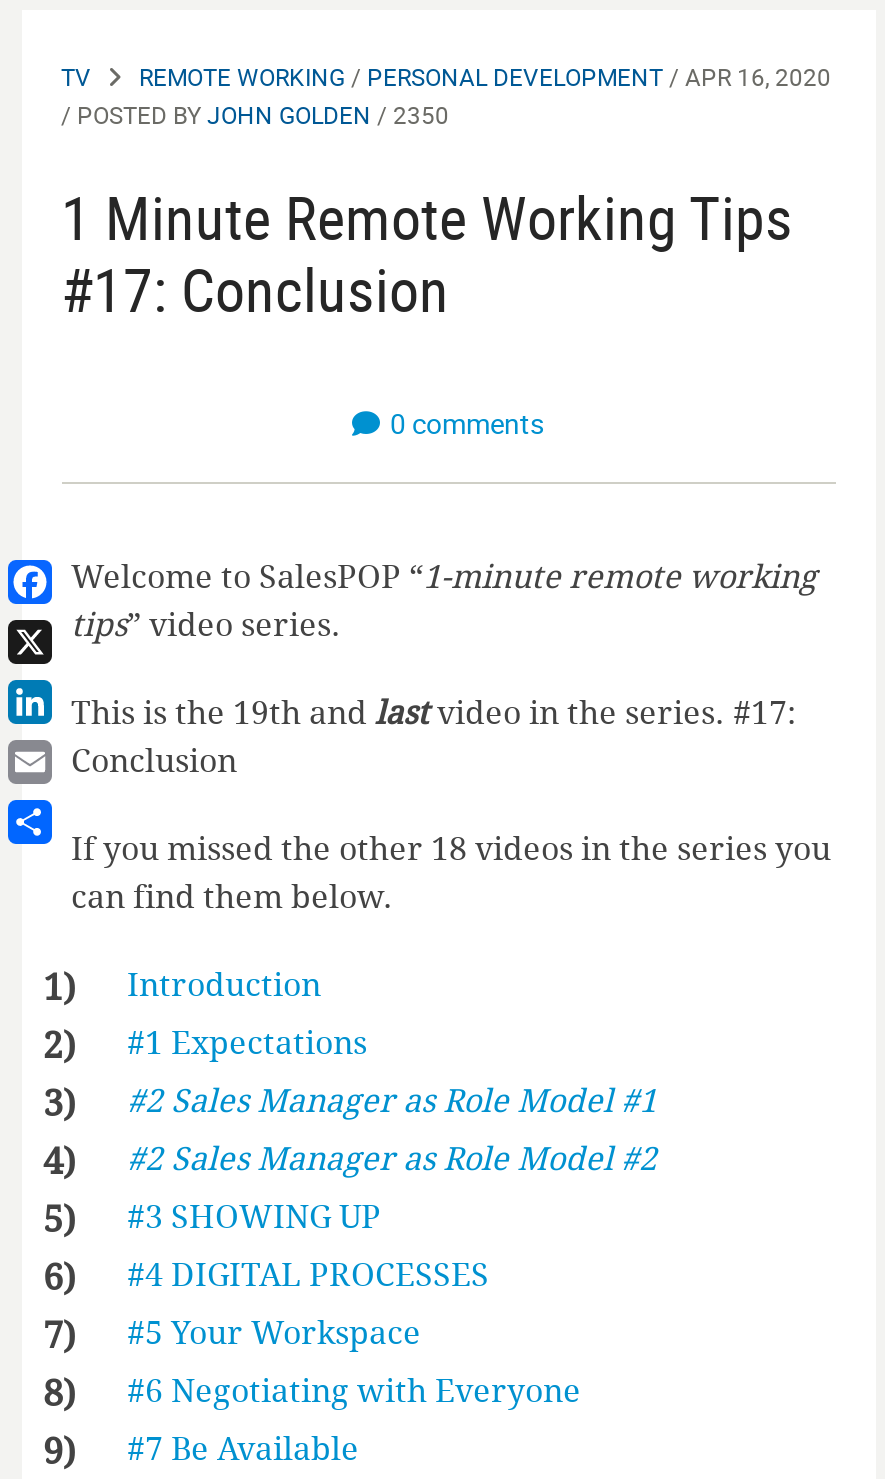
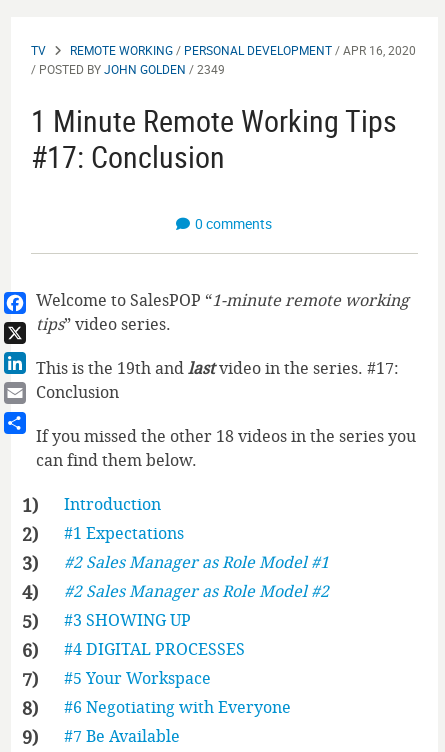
- / POSTED BY JOHN GOLDEN / 2350
+ / POSTED BY JOHN GOLDEN / 2349
